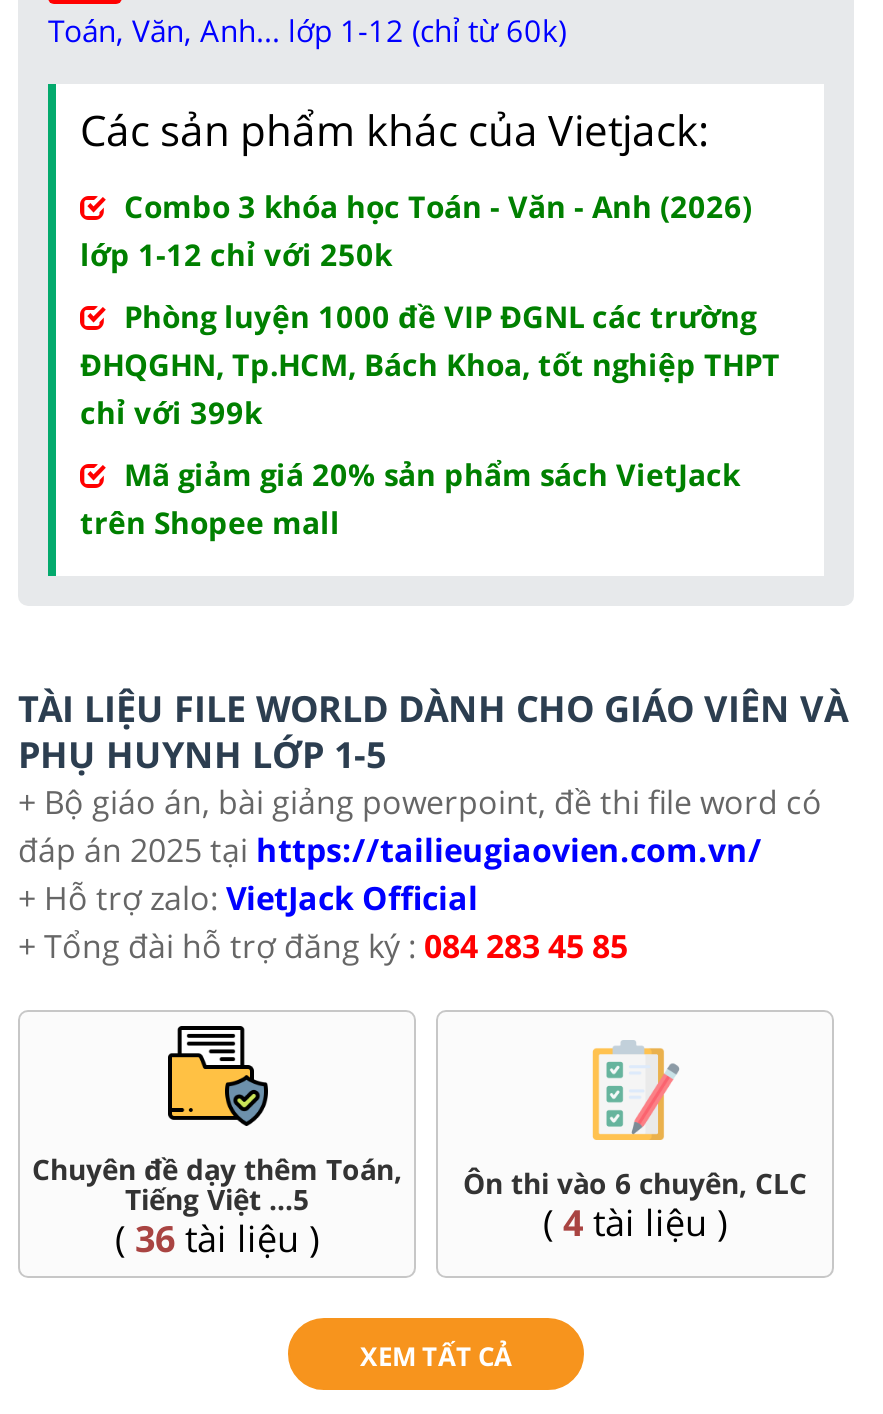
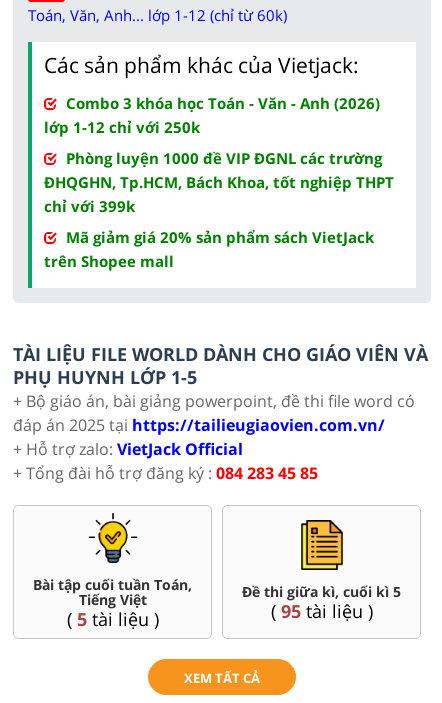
- [image]
- Chuyên đề dạy thêm Toán,
- Tiếng Việt ...5
- (36 tài liệu )
+ [image]
+ Bài tập cuối tuần Toán,
+ Tiếng Việt
+ (5 tài liệu )

- [image]
- Ôn thi vào 6 chuyên, CLC
- (4 tài liệu )
+ [image]
+ Đề thi giữa kì, cuối kì 5
+ (95 tài liệu )
